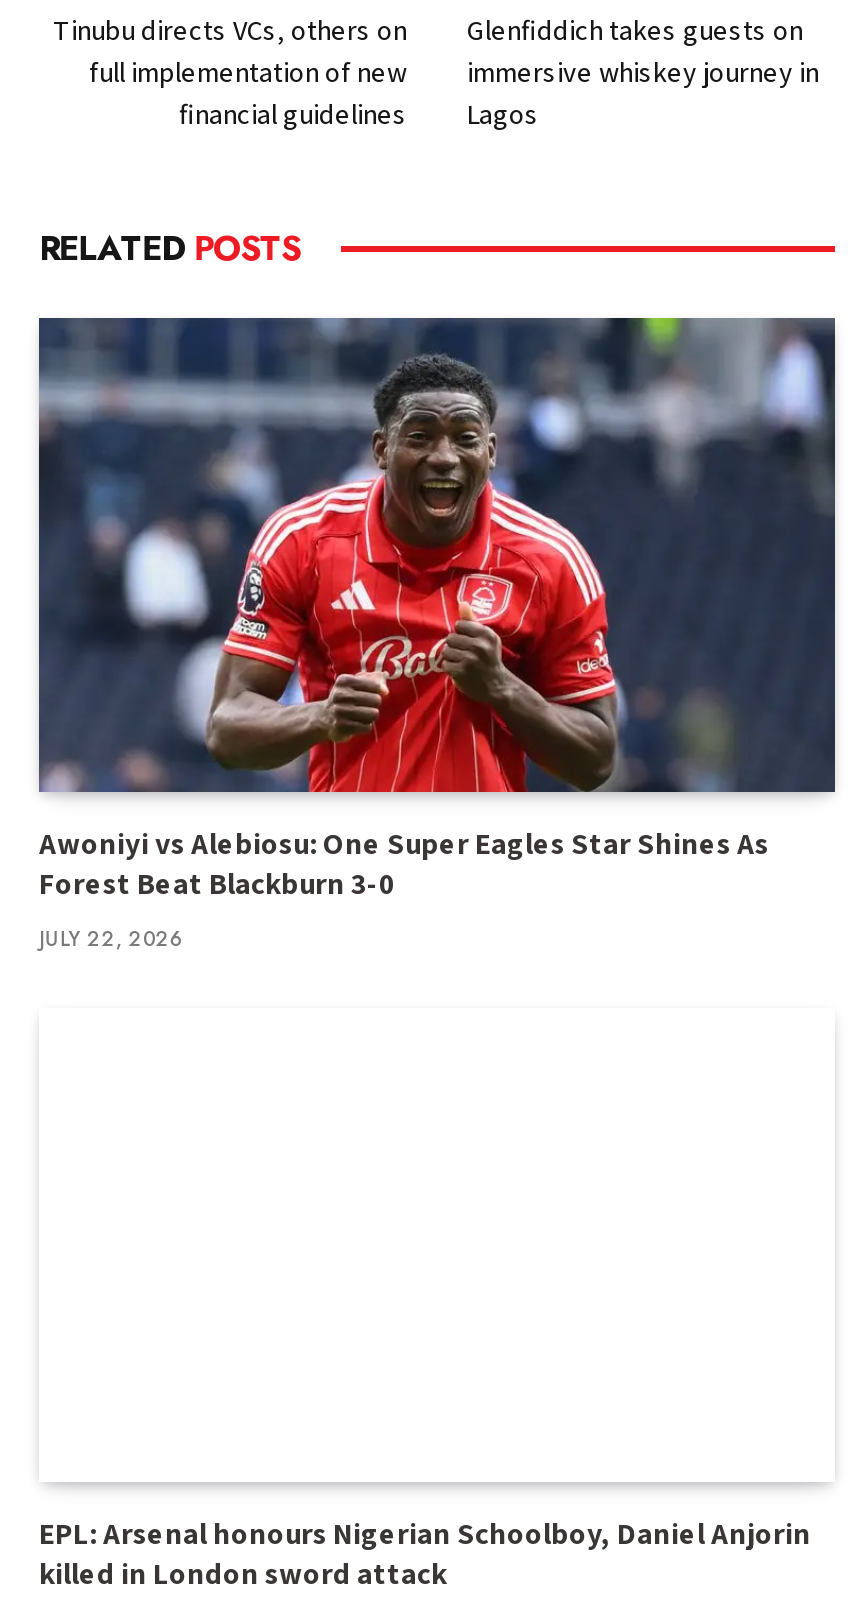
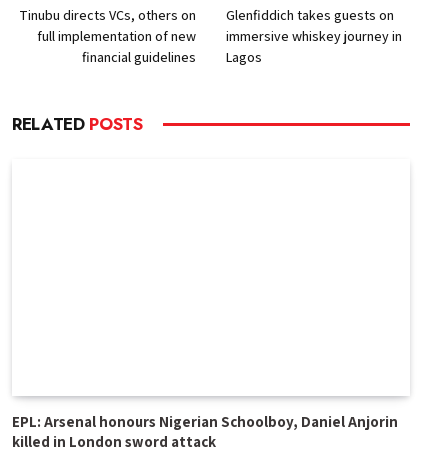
- [image]
- Awoniyi vs Alebiosu: One Super Eagles Star Shines As
- Forest Beat Blackburn 3-0
- JULY 22, 2026
